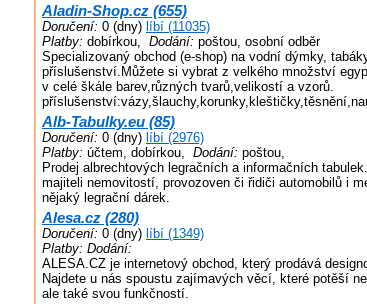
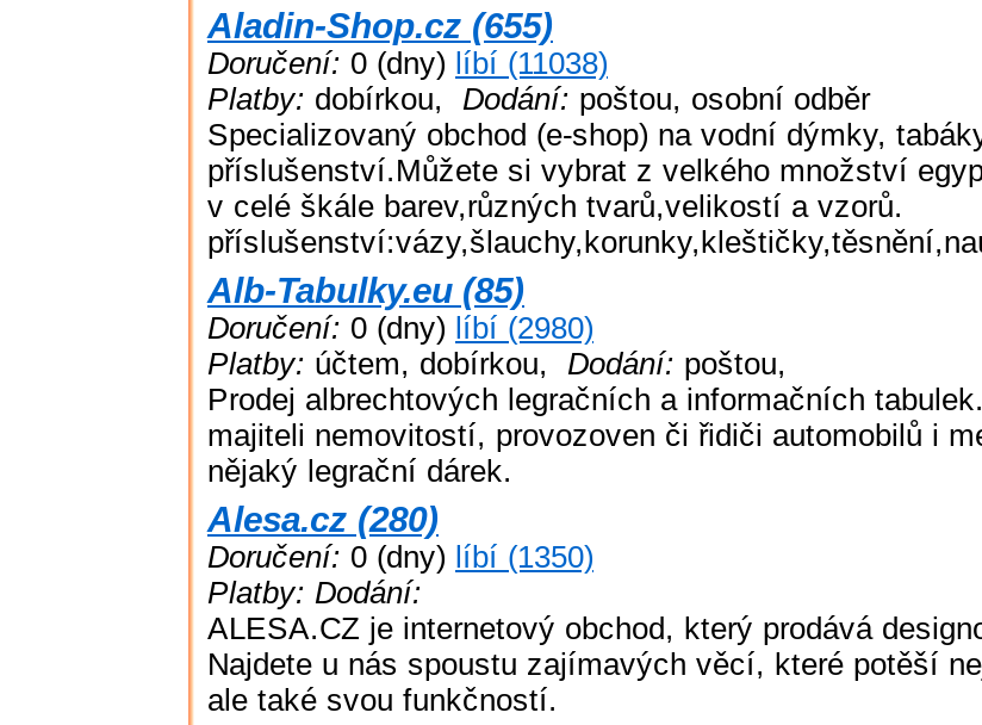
- Doručení: 0 (dny) líbí (11035)
+ Doručení: 0 (dny) líbí (11038)

- Doručení: 0 (dny) líbí (2976)
+ Doručení: 0 (dny) líbí (2980)

- Doručení: 0 (dny) líbí (1349)
+ Doručení: 0 (dny) líbí (1350)
